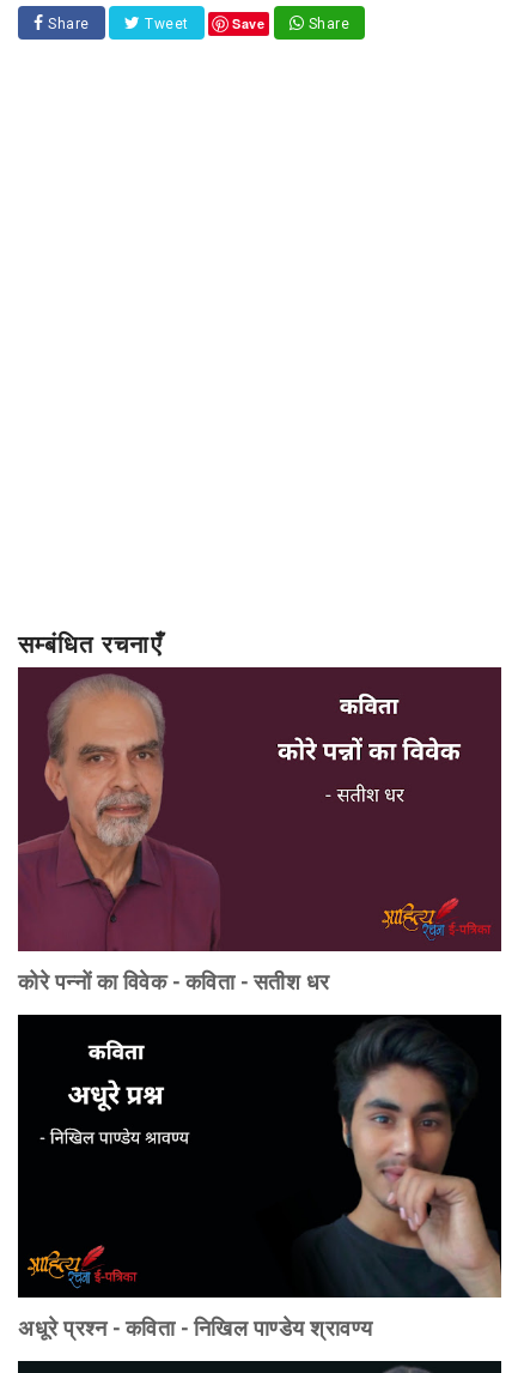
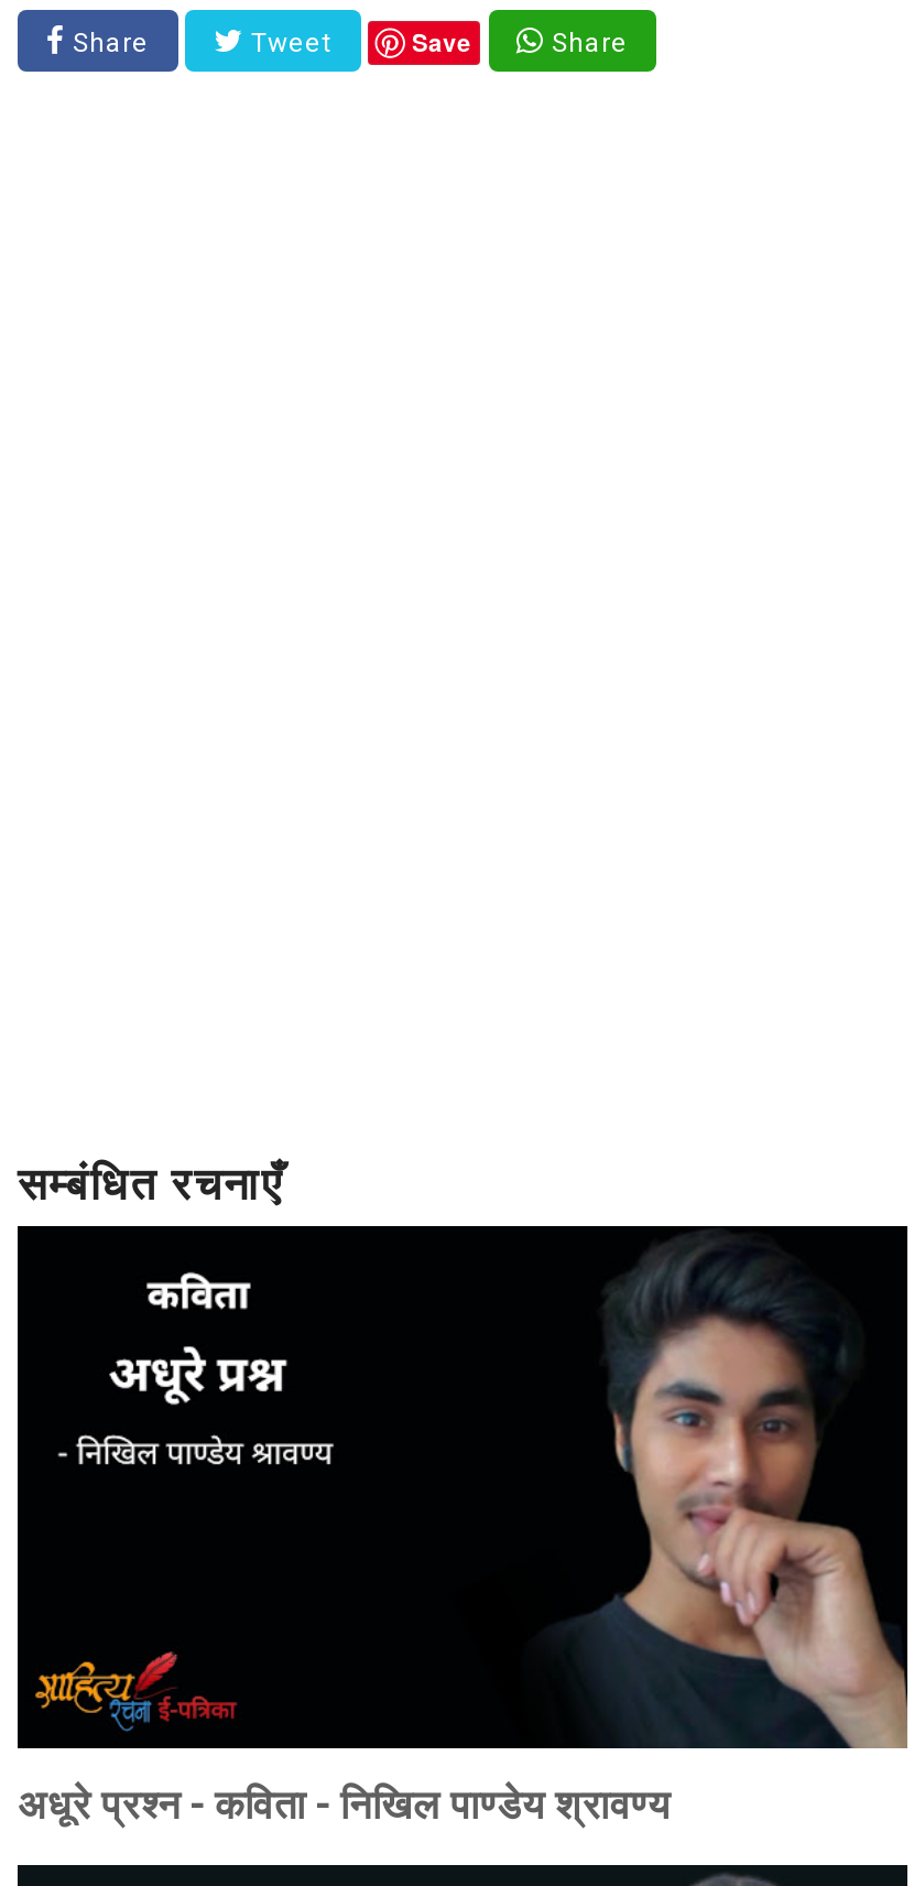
- [image]
- कोरे पन्नों का विवेक - कविता - सतीश धर
